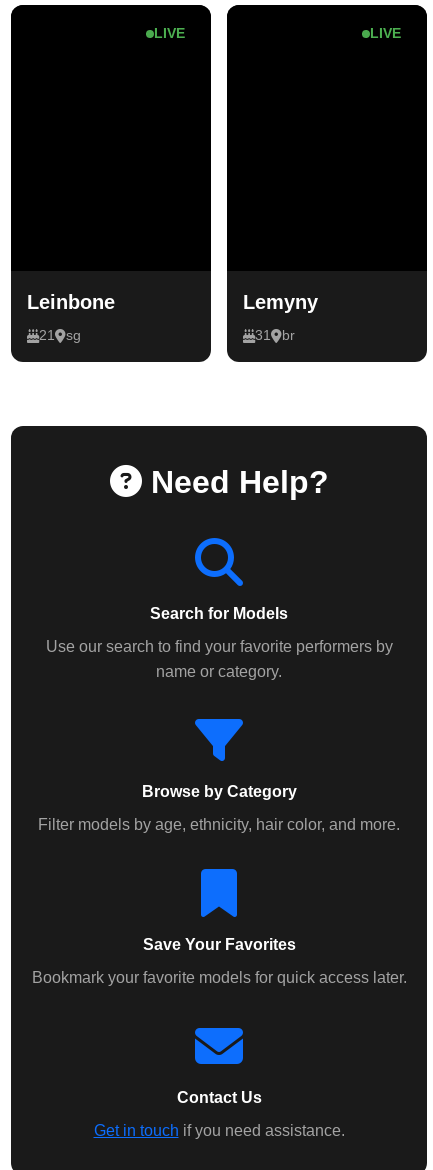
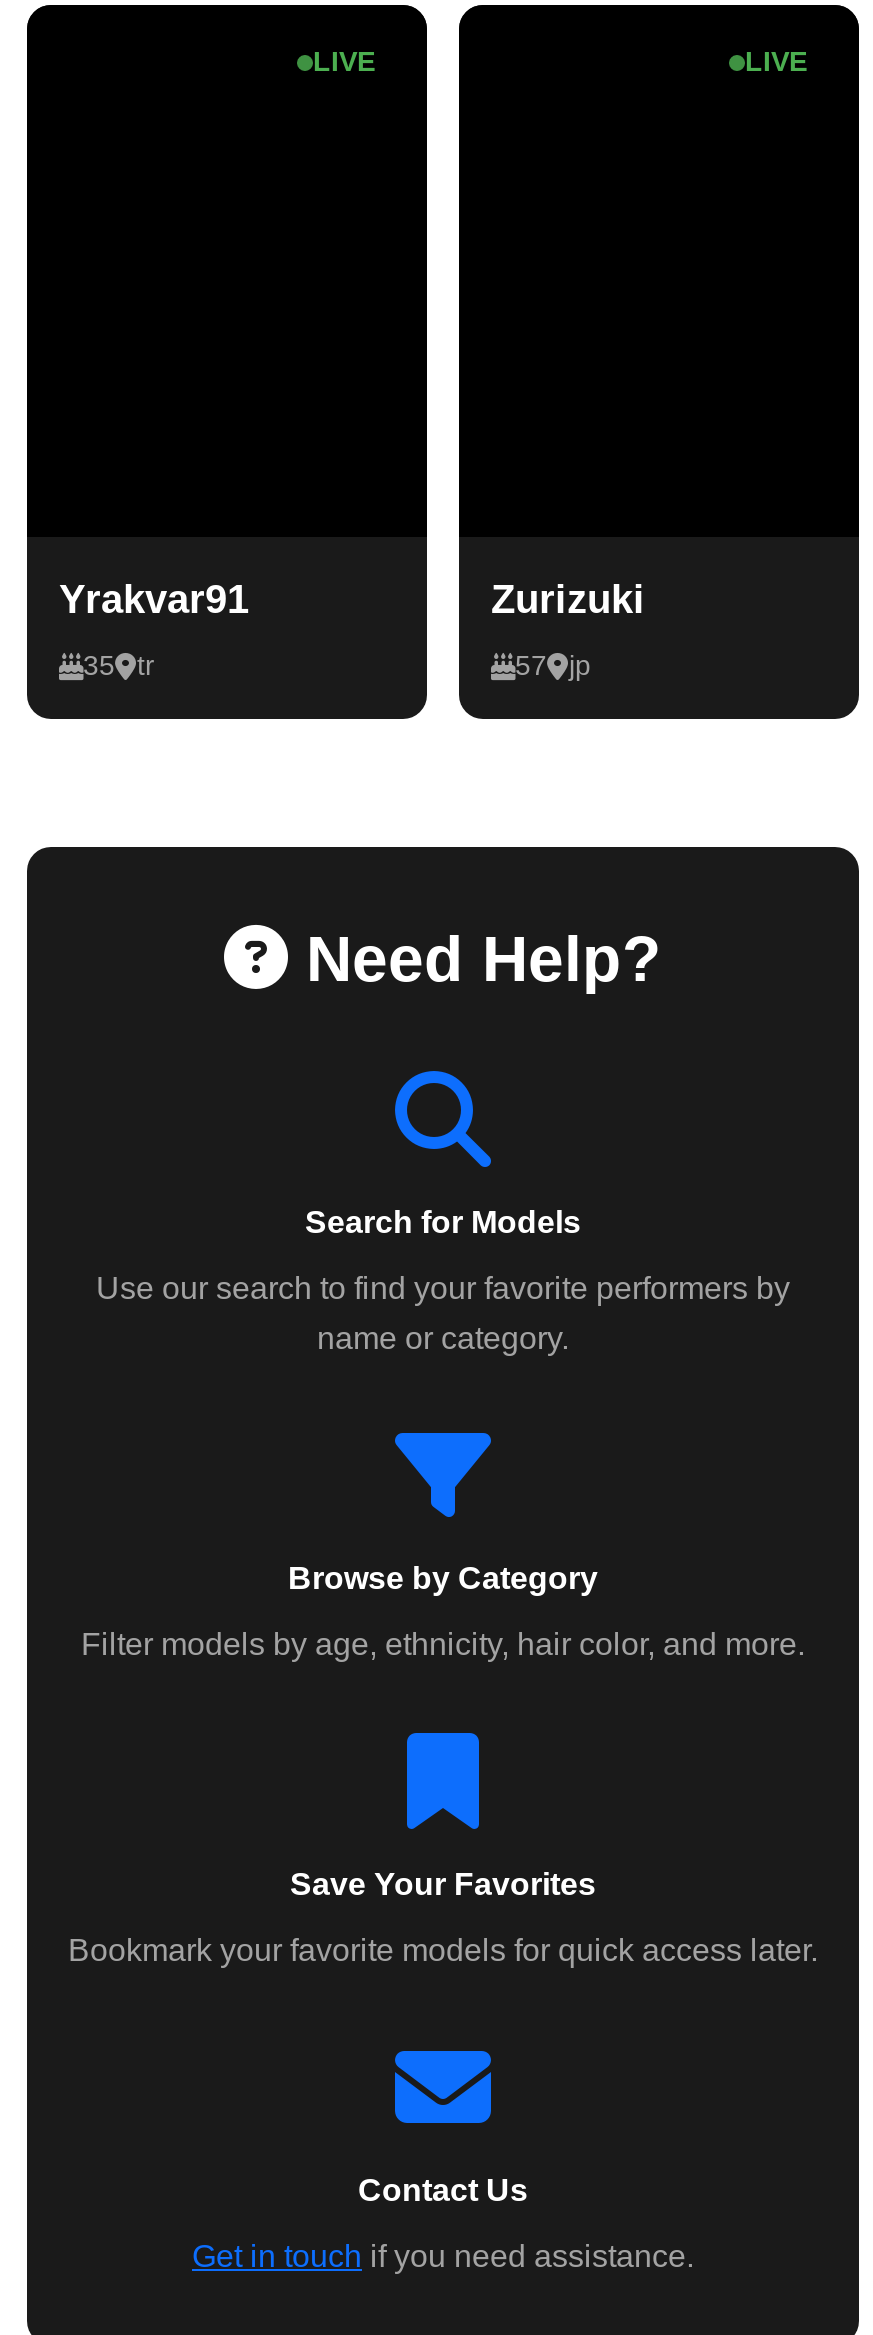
- Leinbone
+ Yrakvar91

- Lemyny
+ Zurizuki

- 21
- sg
+ 35
+ tr

- 31
- br
+ 57
+ jp
